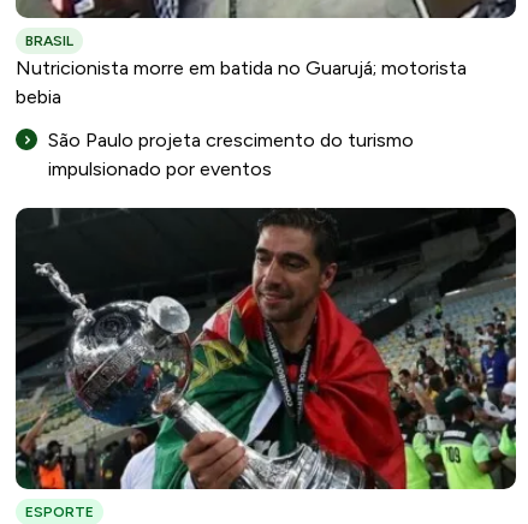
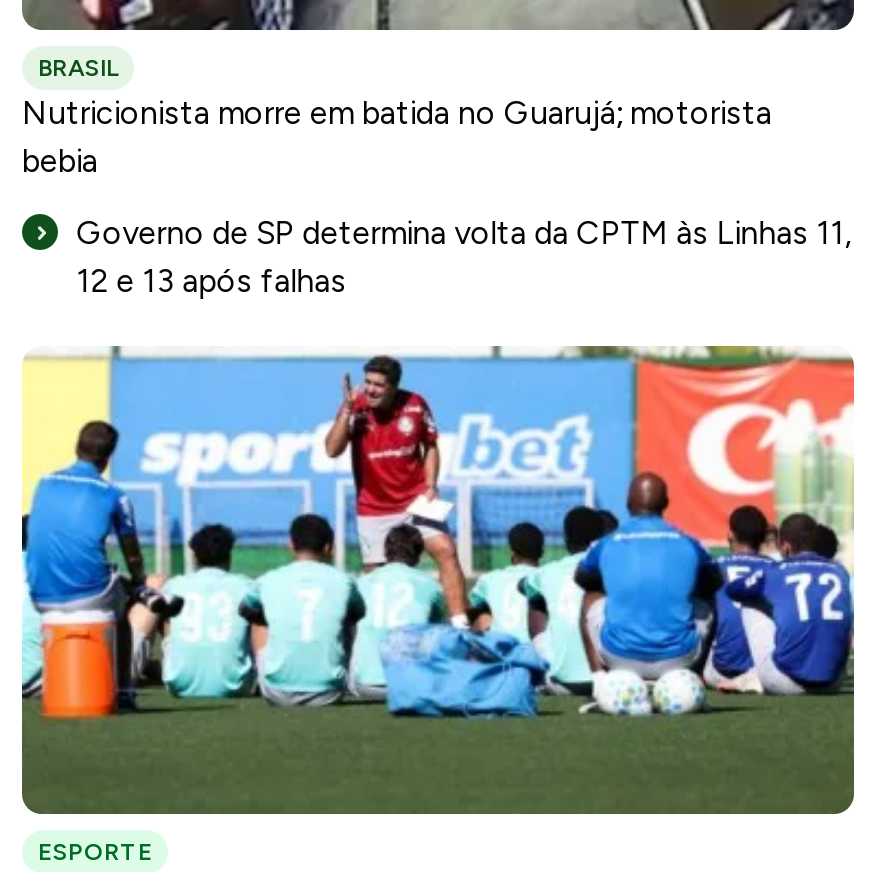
- São Paulo projeta crescimento do turismo
- impulsionado por eventos
+ Governo de SP determina volta da CPTM às Linhas 11,
+ 12 e 13 após falhas

- [image]
+ [image]
